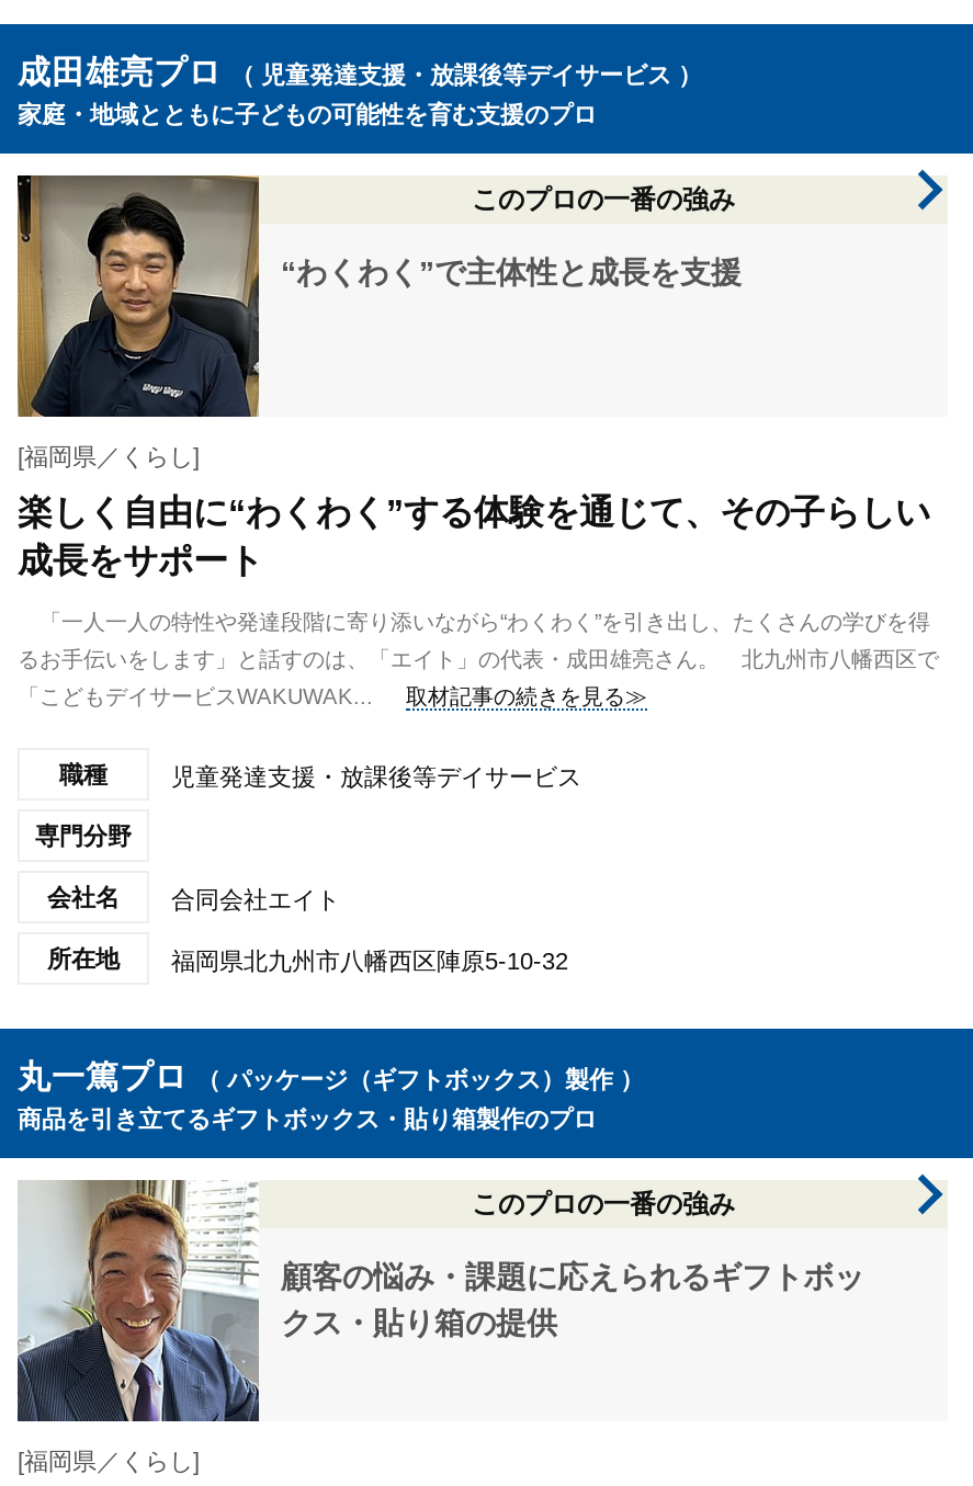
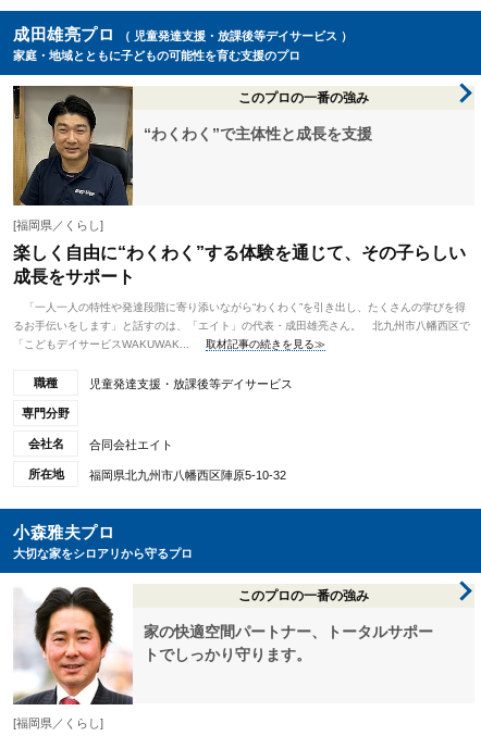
- 丸一篤プロ （ パッケージ（ギフトボックス）製作 ）
- 商品を引き立てるギフトボックス・貼り箱製作のプロ
+ 小森雅夫プロ
+ 大切な家をシロアリから守るプロ

- [image]
- 顧客の悩み・課題に応えられるギフトボッ
- クス・貼り箱の提供
+ [image]
+ 家の快適空間パートナー、トータルサポー
+ トでしっかり守ります。
